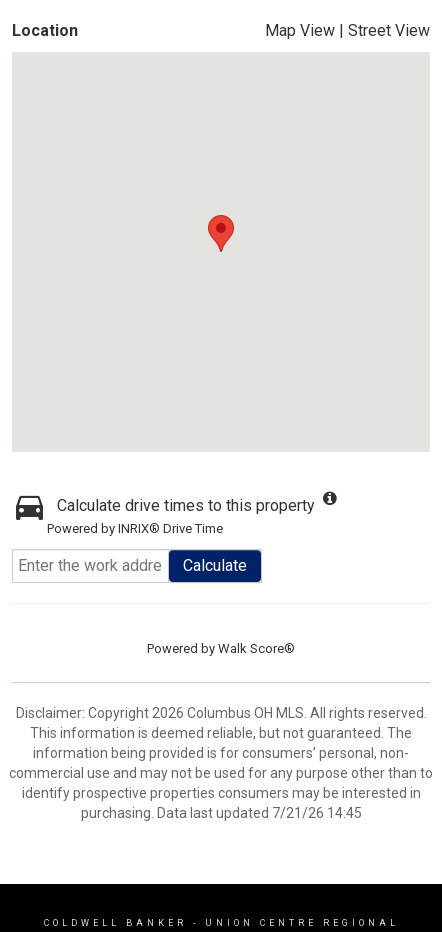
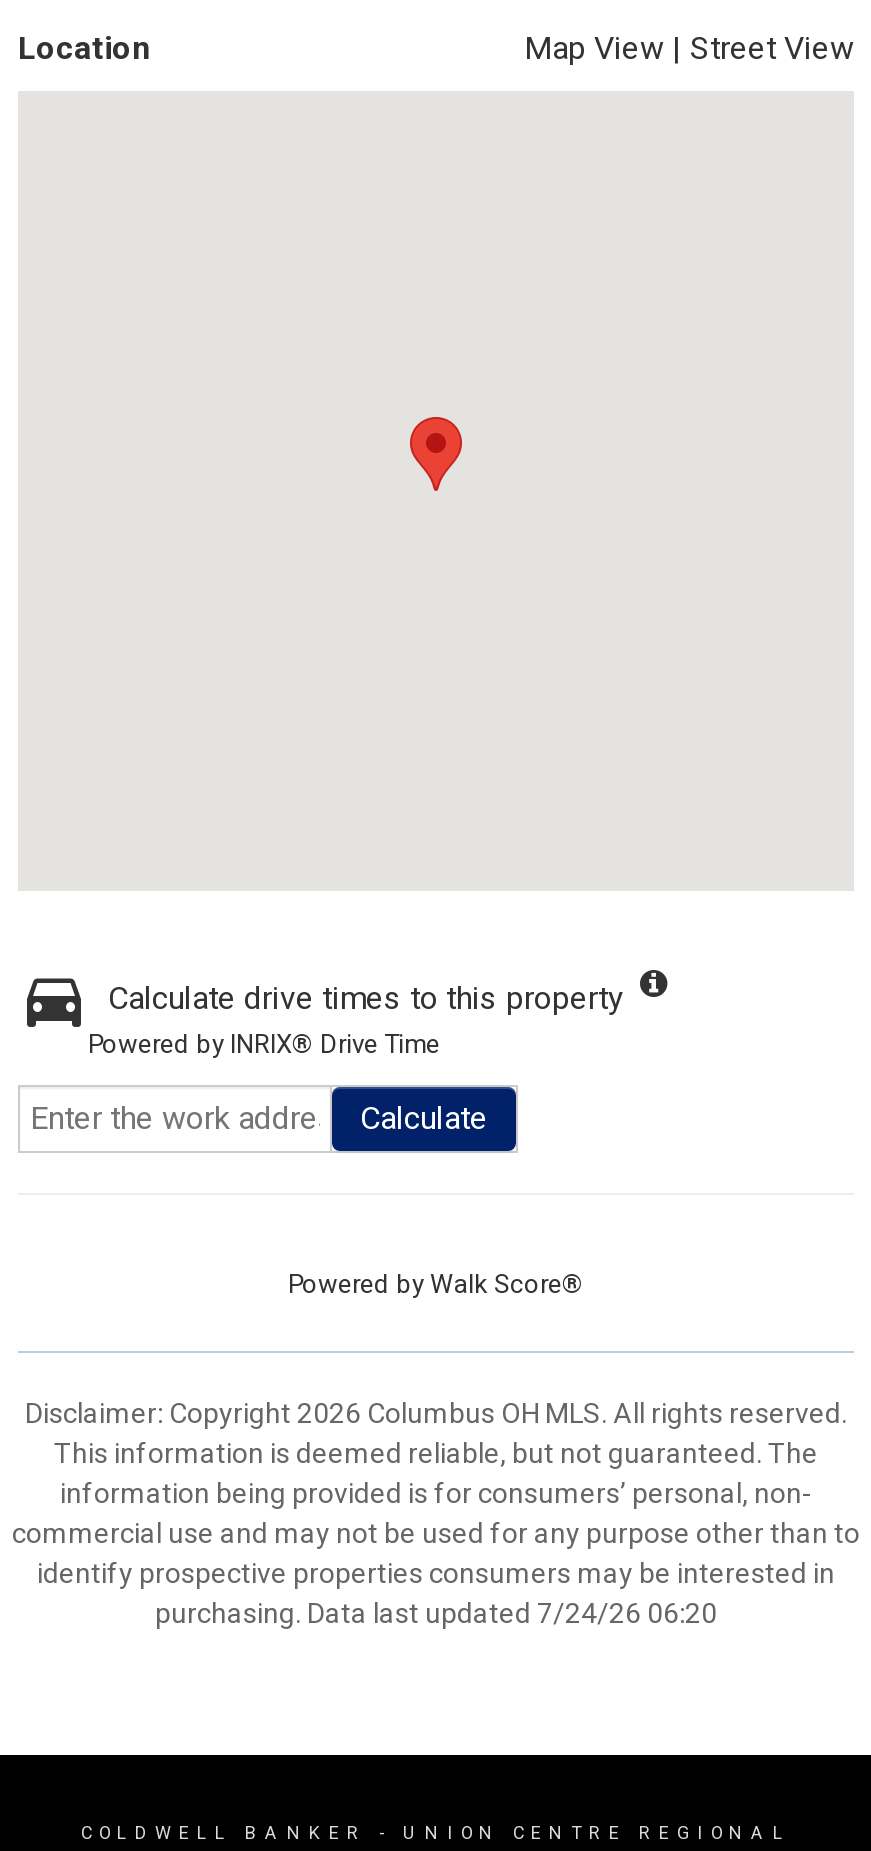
- purchasing. Data last updated 7/21/26 14:45
+ purchasing. Data last updated 7/24/26 06:20
